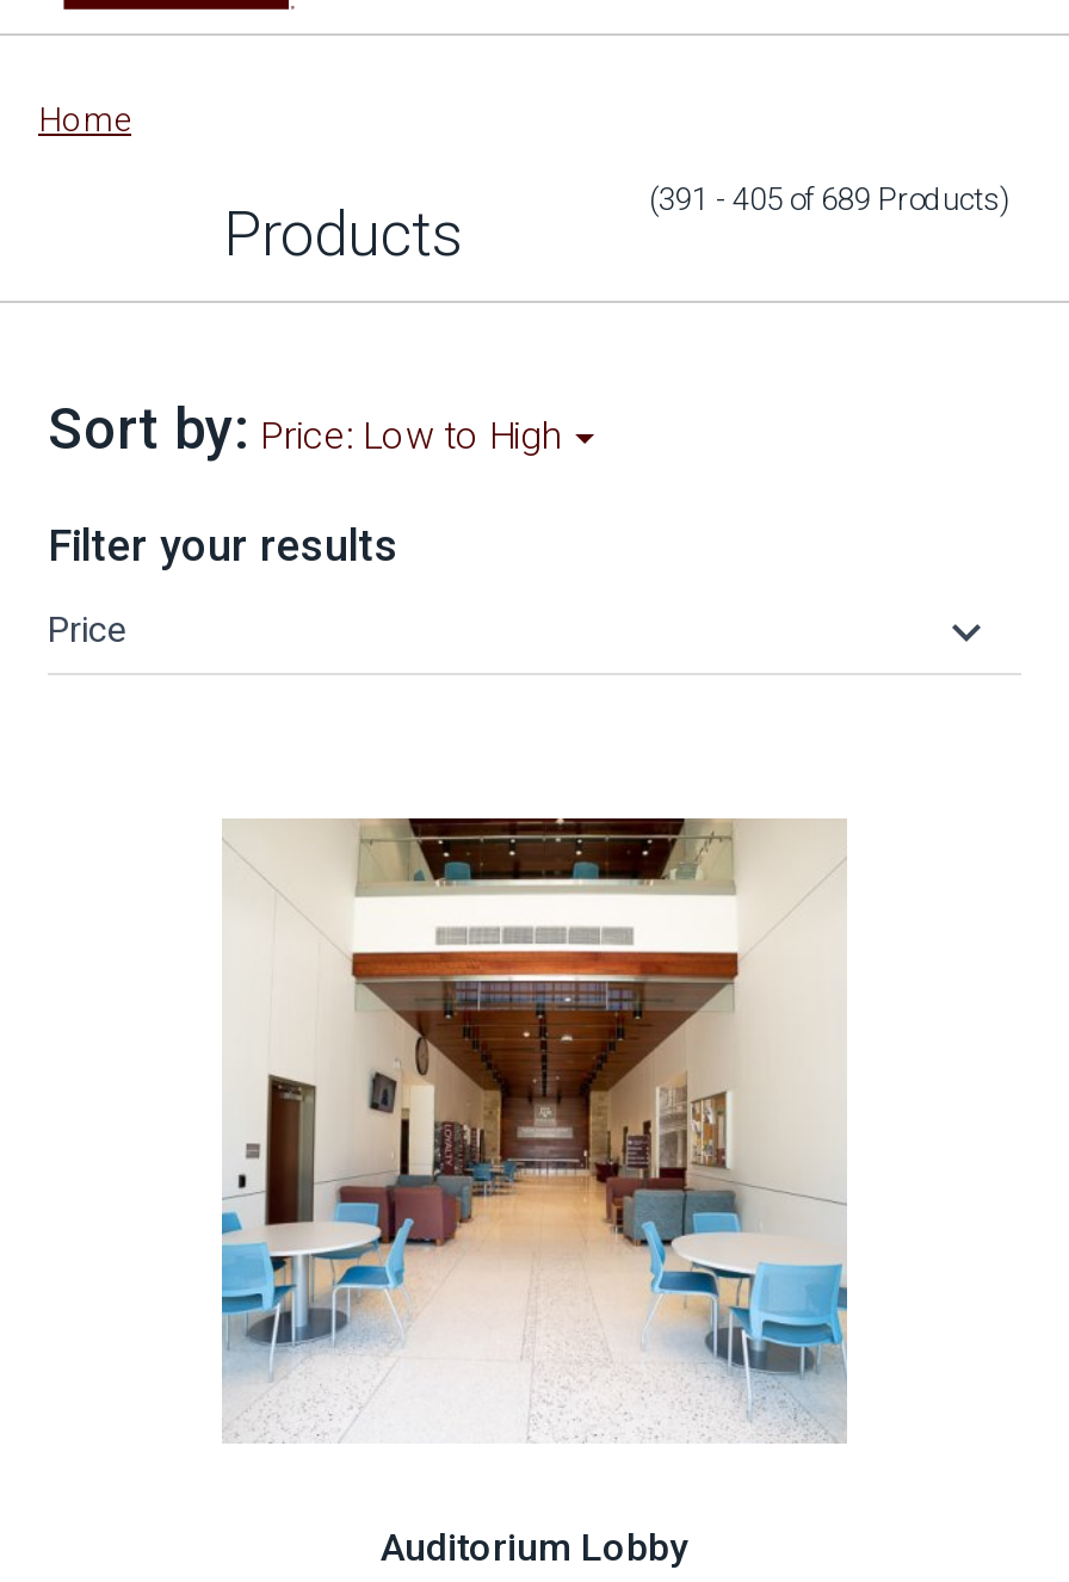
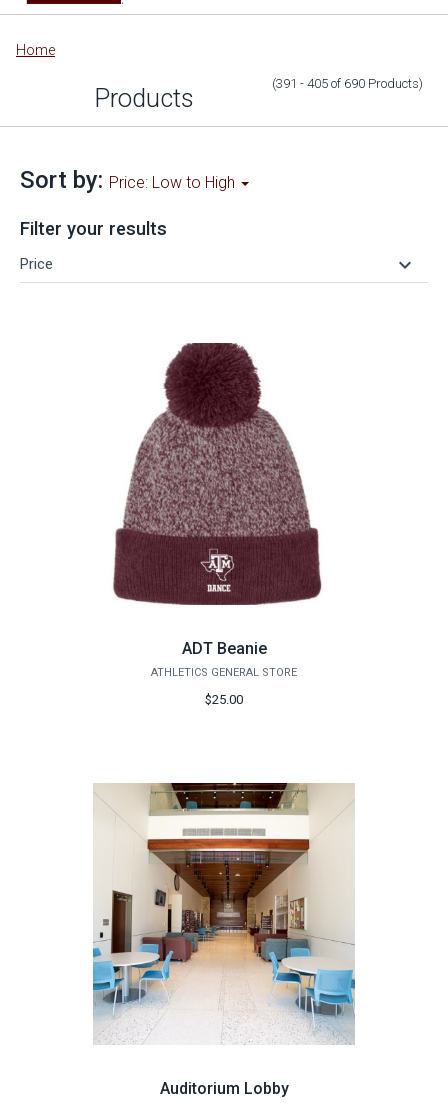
- (391 - 405 of 689 Products)
+ (391 - 405 of 690 Products)

+ [image]
+ ADT Beanie
+ ATHLETICS GENERAL STORE
+ $25.00
